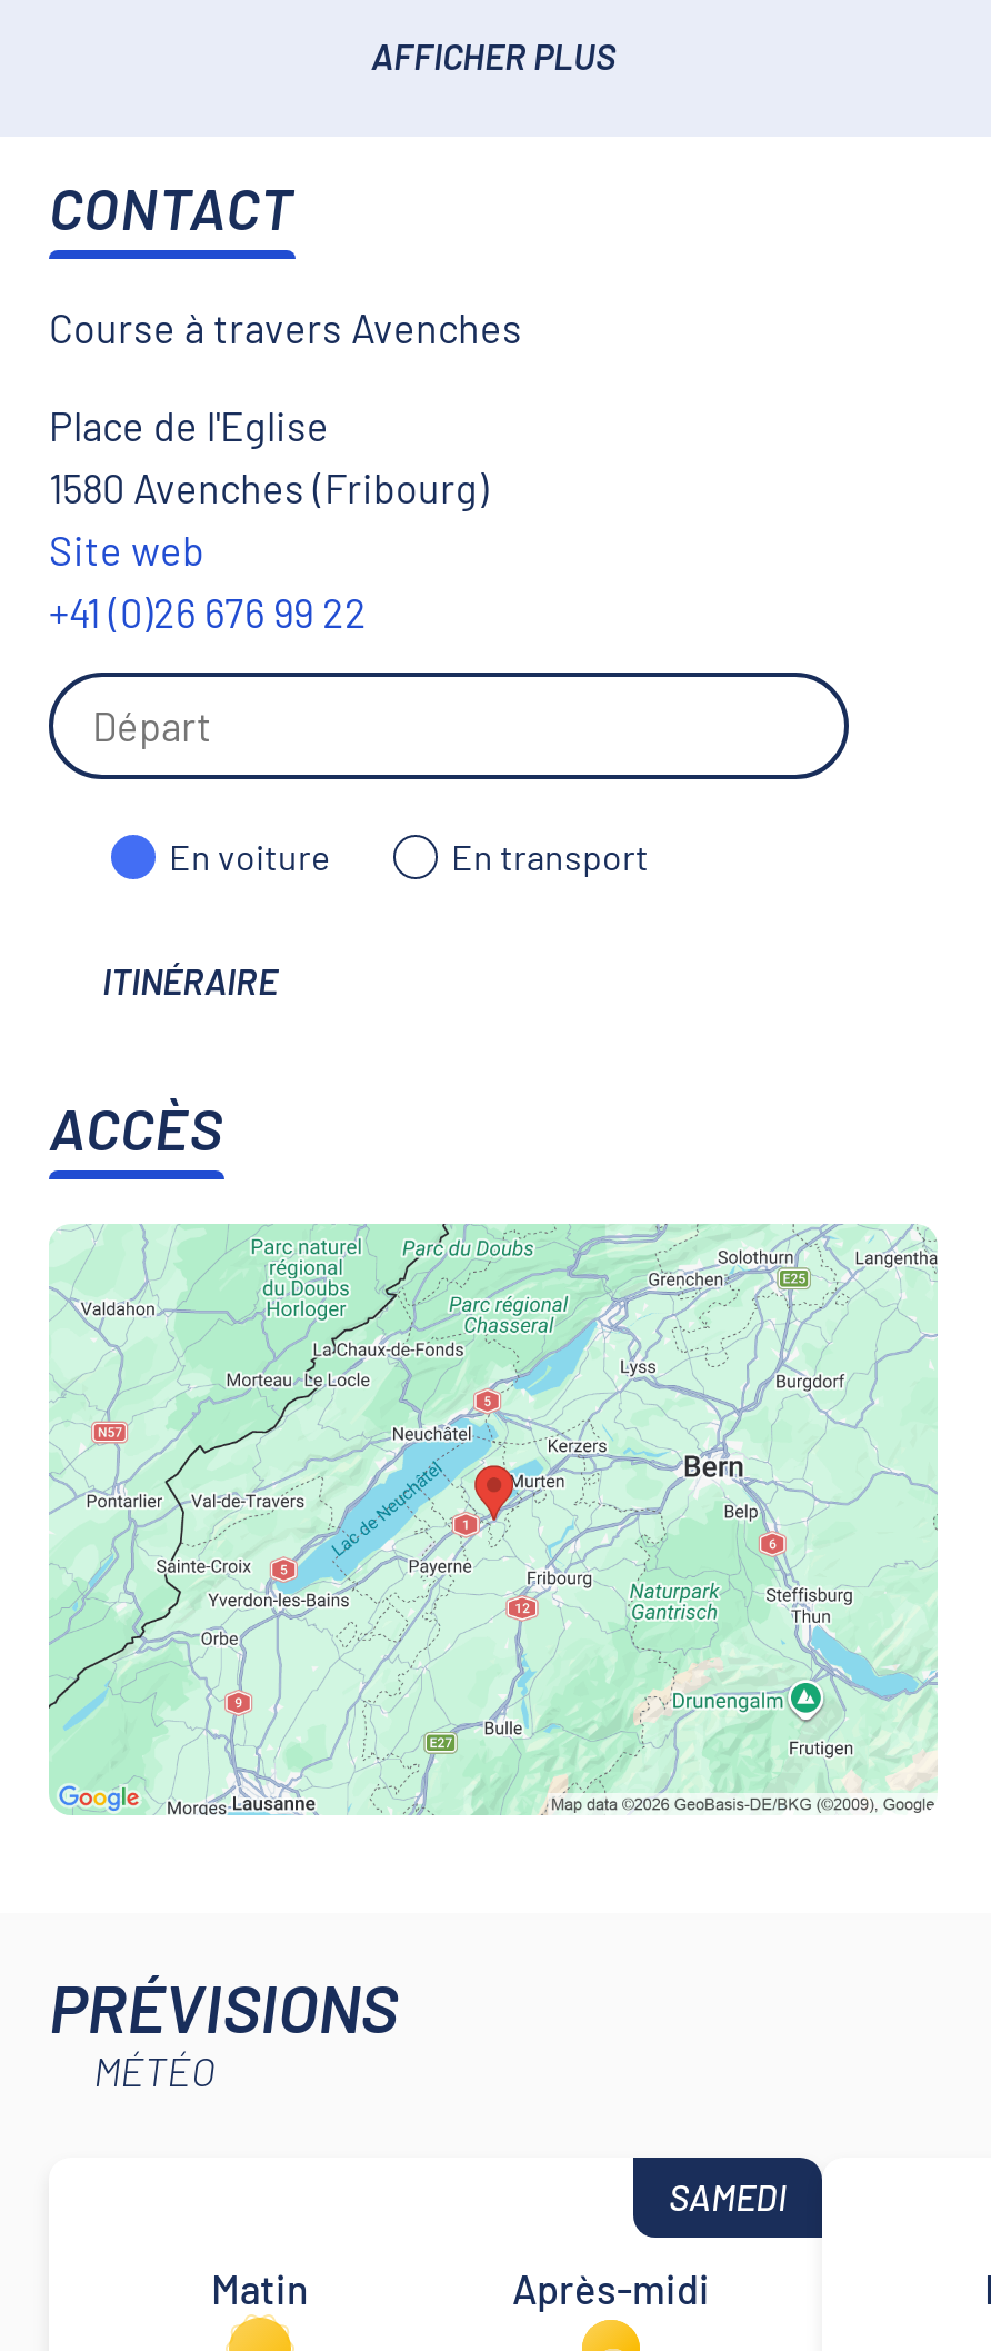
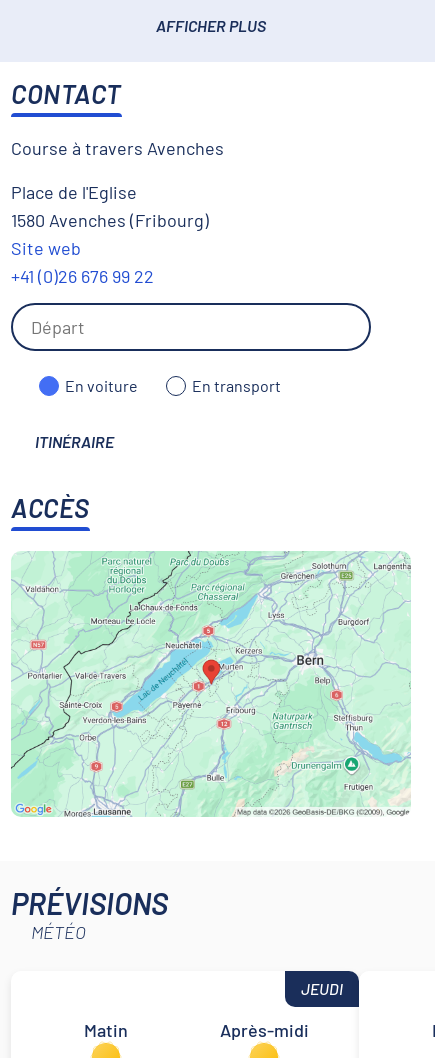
- SAMEDI
+ JEUDI
